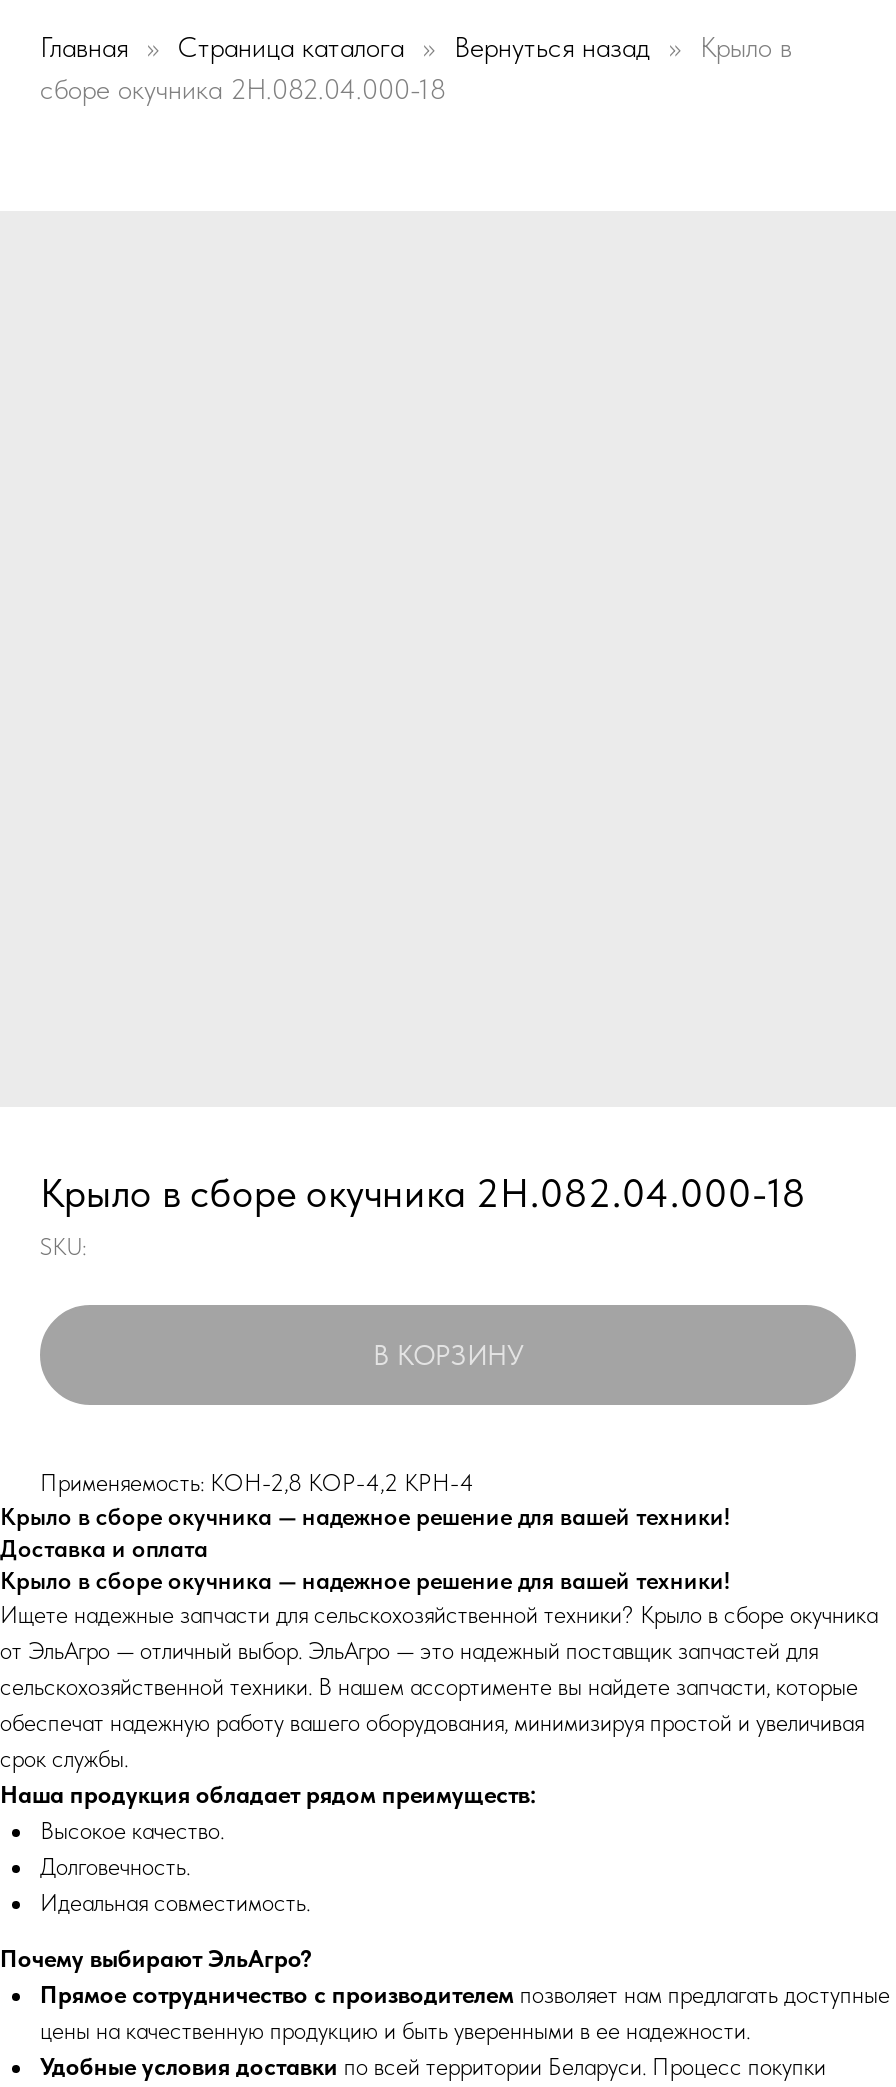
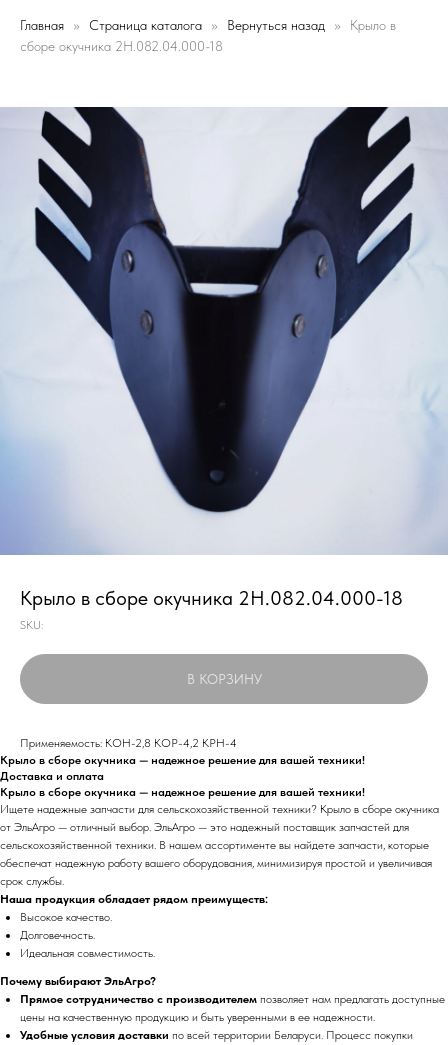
+ [image]
